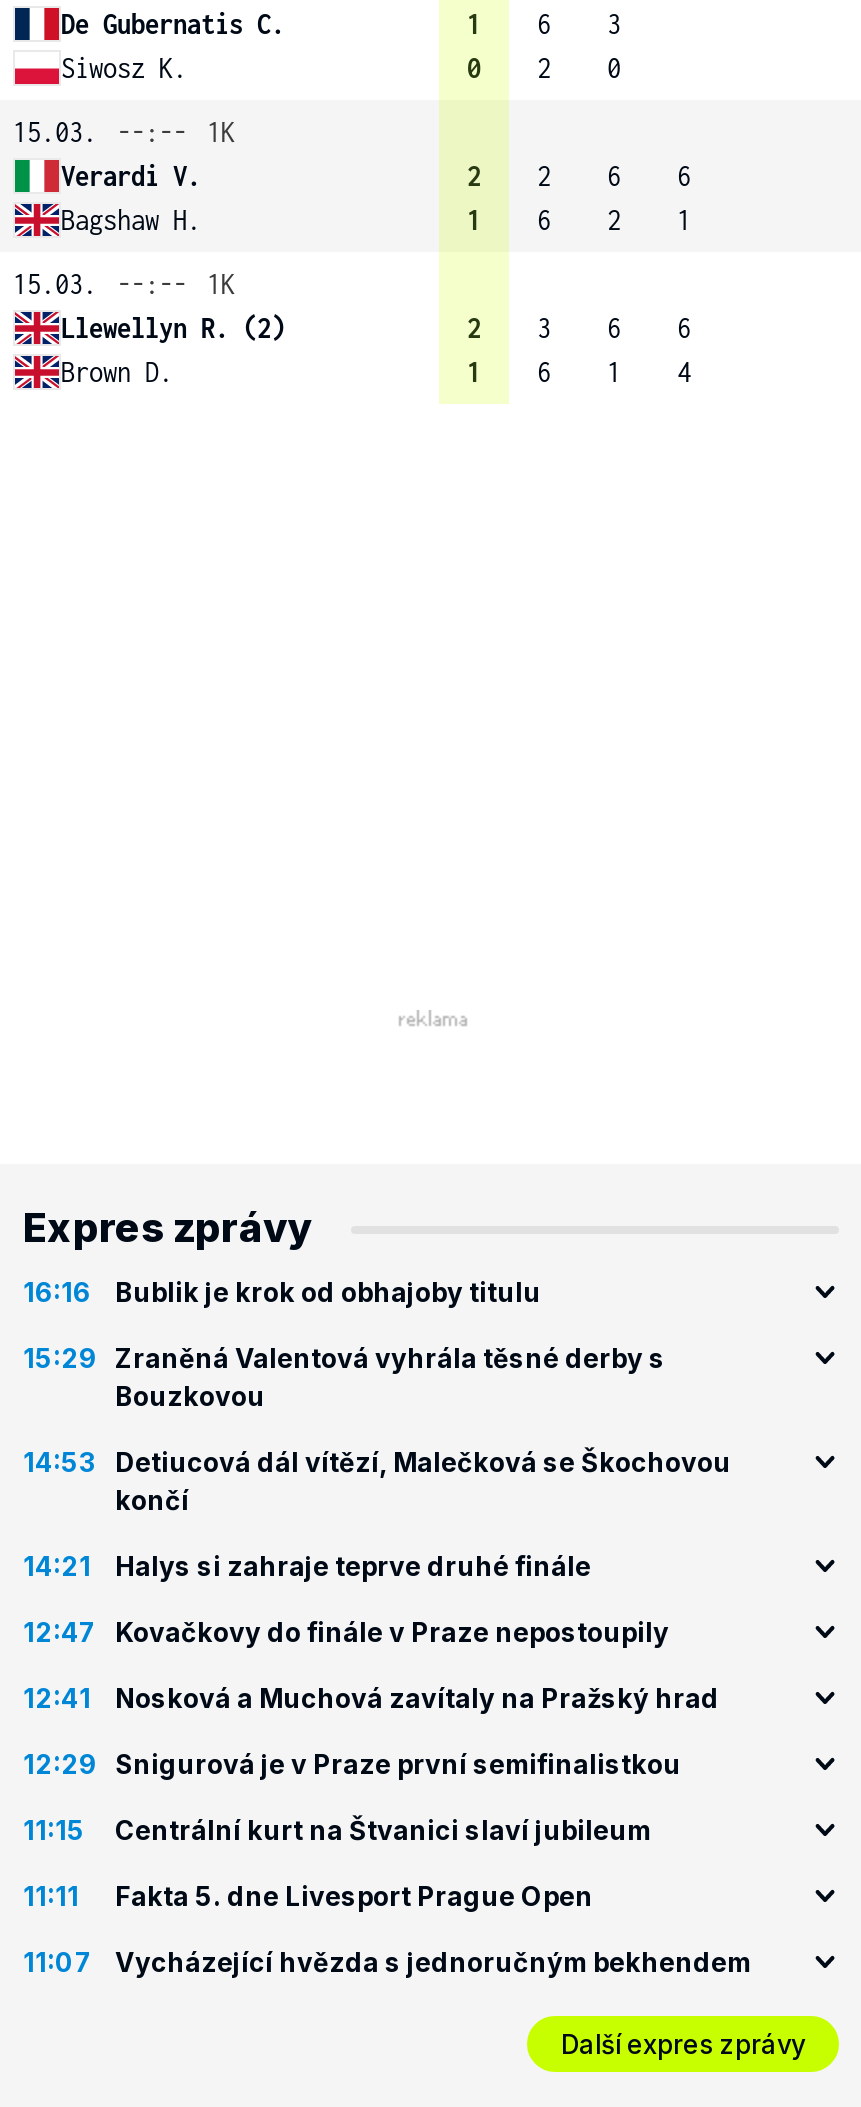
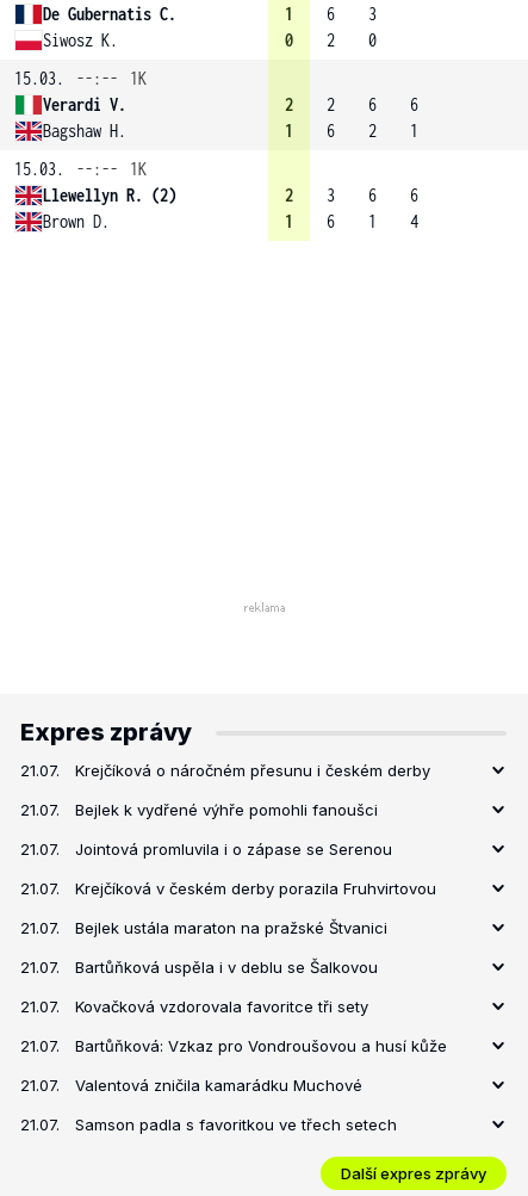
- 16:16
- Bublik je krok od obhajoby titulu
+ 21.07.
+ Krejčíková o náročném přesunu i českém derby

- 15:29 Zraněná Valentová vyhrála těsné derby s
- Bouzkovou
+ 21.07.
+ Bejlek k vydřené výhře pomohli fanoušci

- 14:53 Detiucová dál vítězí, Malečková se Škochovou
- končí
+ 21.07.
+ Jointová promluvila i o zápase se Serenou

- 14:21
- Halys si zahraje teprve druhé finále
+ 21.07.
+ Krejčíková v českém derby porazila Fruhvirtovou

- 12:47 Kovačkovy do finále v Praze nepostoupily
+ 21.07.
+ Bejlek ustála maraton na pražské Štvanici

- 12:41
- Nosková a Muchová zavítaly na Pražský hrad
+ 21.07.
+ Bartůňková uspěla i v deblu se Šalkovou

- 12:29 Snigurová je v Praze první semifinalistkou
+ 21.07.
+ Kovačková vzdorovala favoritce tři sety

- 11:15
- Centrální kurt na Štvanici slaví jubileum
+ 21.07.
+ Bartůňková: Vzkaz pro Vondroušovou a husí kůže

- 11:11
- Fakta 5. dne Livesport Prague Open
+ 21.07.
+ Valentová zničila kamarádku Muchové

- 11:07
- Vycházející hvězda s jednoručným bekhendem
+ 21.07.
+ Samson padla s favoritkou ve třech setech
